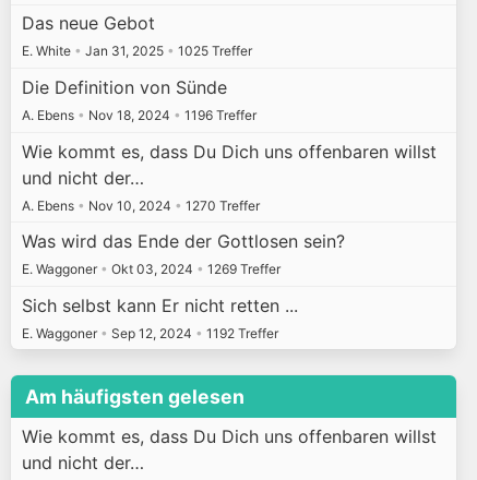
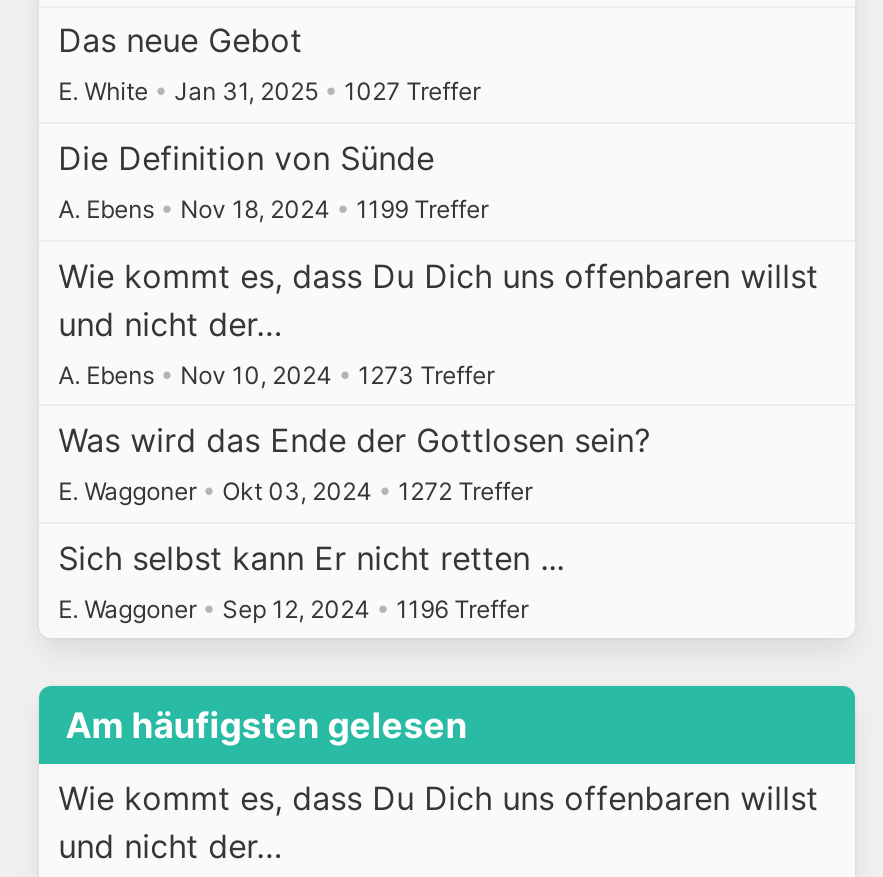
- E. White • Jan 31, 2025 • 1025 Treffer
+ E. White • Jan 31, 2025 • 1027 Treffer

- A. Ebens • Nov 18, 2024 • 1196 Treffer
+ A. Ebens • Nov 18, 2024 • 1199 Treffer

- A. Ebens • Nov 10, 2024 • 1270 Treffer
+ A. Ebens • Nov 10, 2024 • 1273 Treffer

- E. Waggoner • Okt 03, 2024 • 1269 Treffer
+ E. Waggoner • Okt 03, 2024 • 1272 Treffer

- E. Waggoner • Sep 12, 2024 • 1192 Treffer
+ E. Waggoner • Sep 12, 2024 • 1196 Treffer
